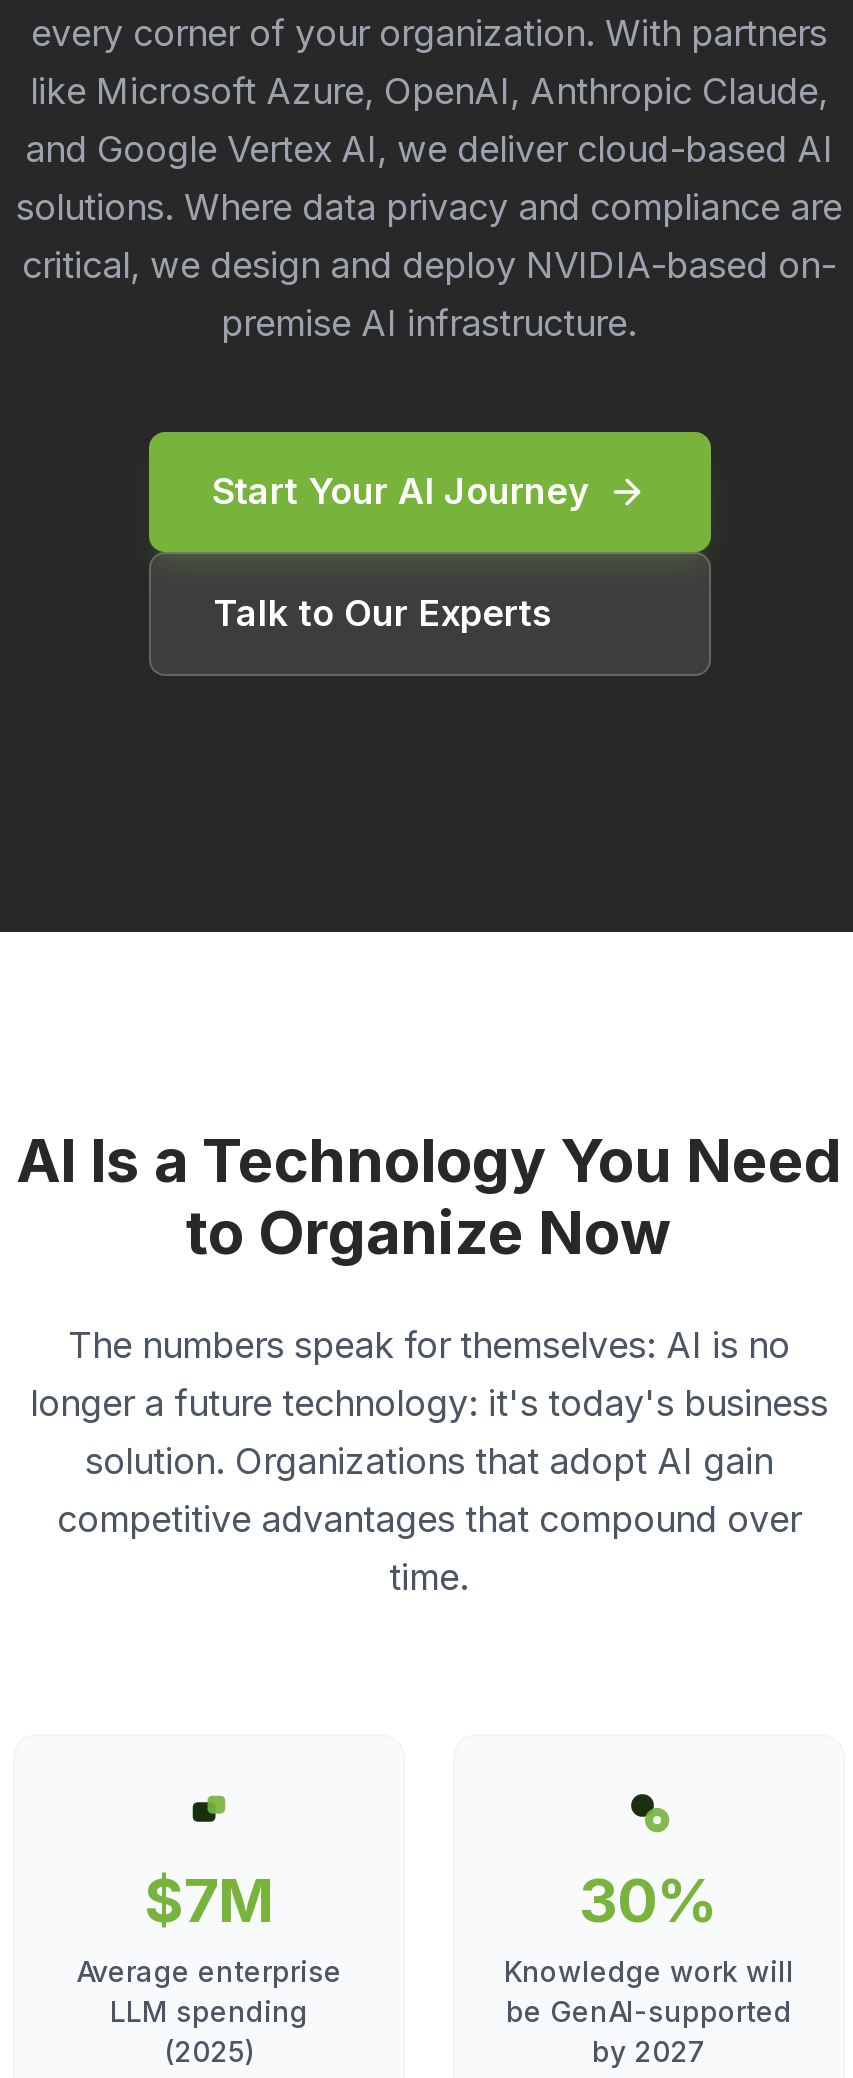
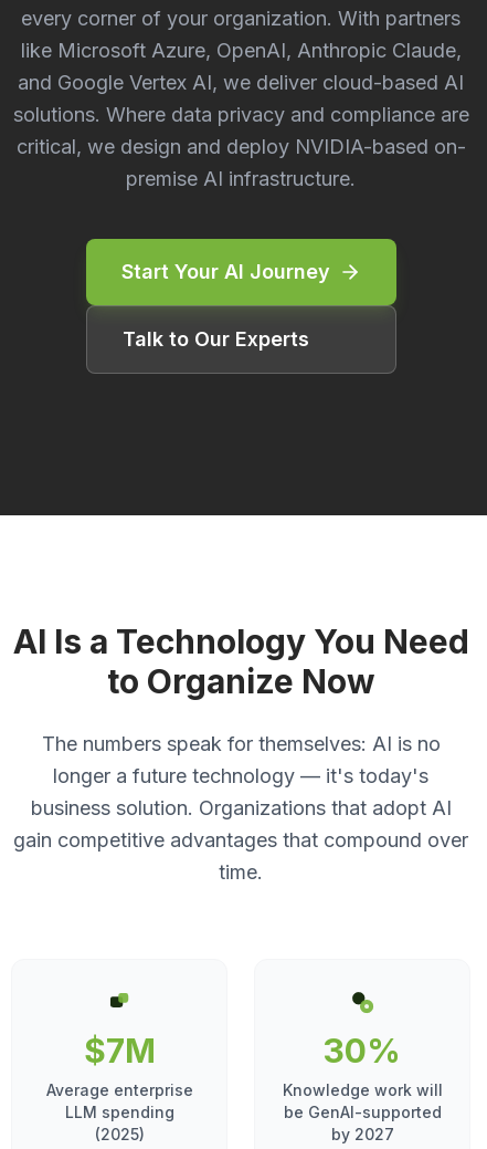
- longer a future technology: it's today's business
- solution. Organizations that adopt AI gain
- competitive advantages that compound over
+ longer a future technology — it's today's
+ business solution. Organizations that adopt AI
+ gain competitive advantages that compound over
